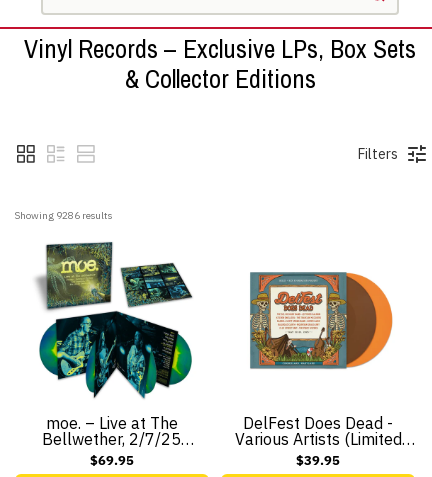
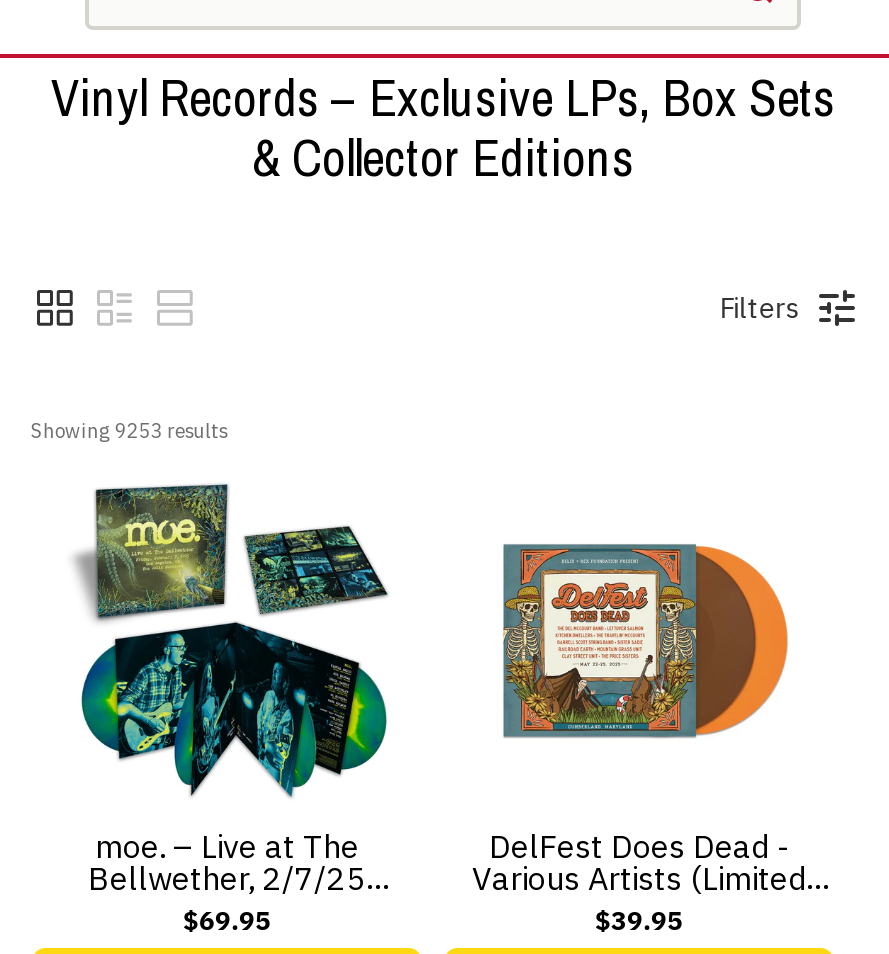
- Showing 9286 results
+ Showing 9253 results
